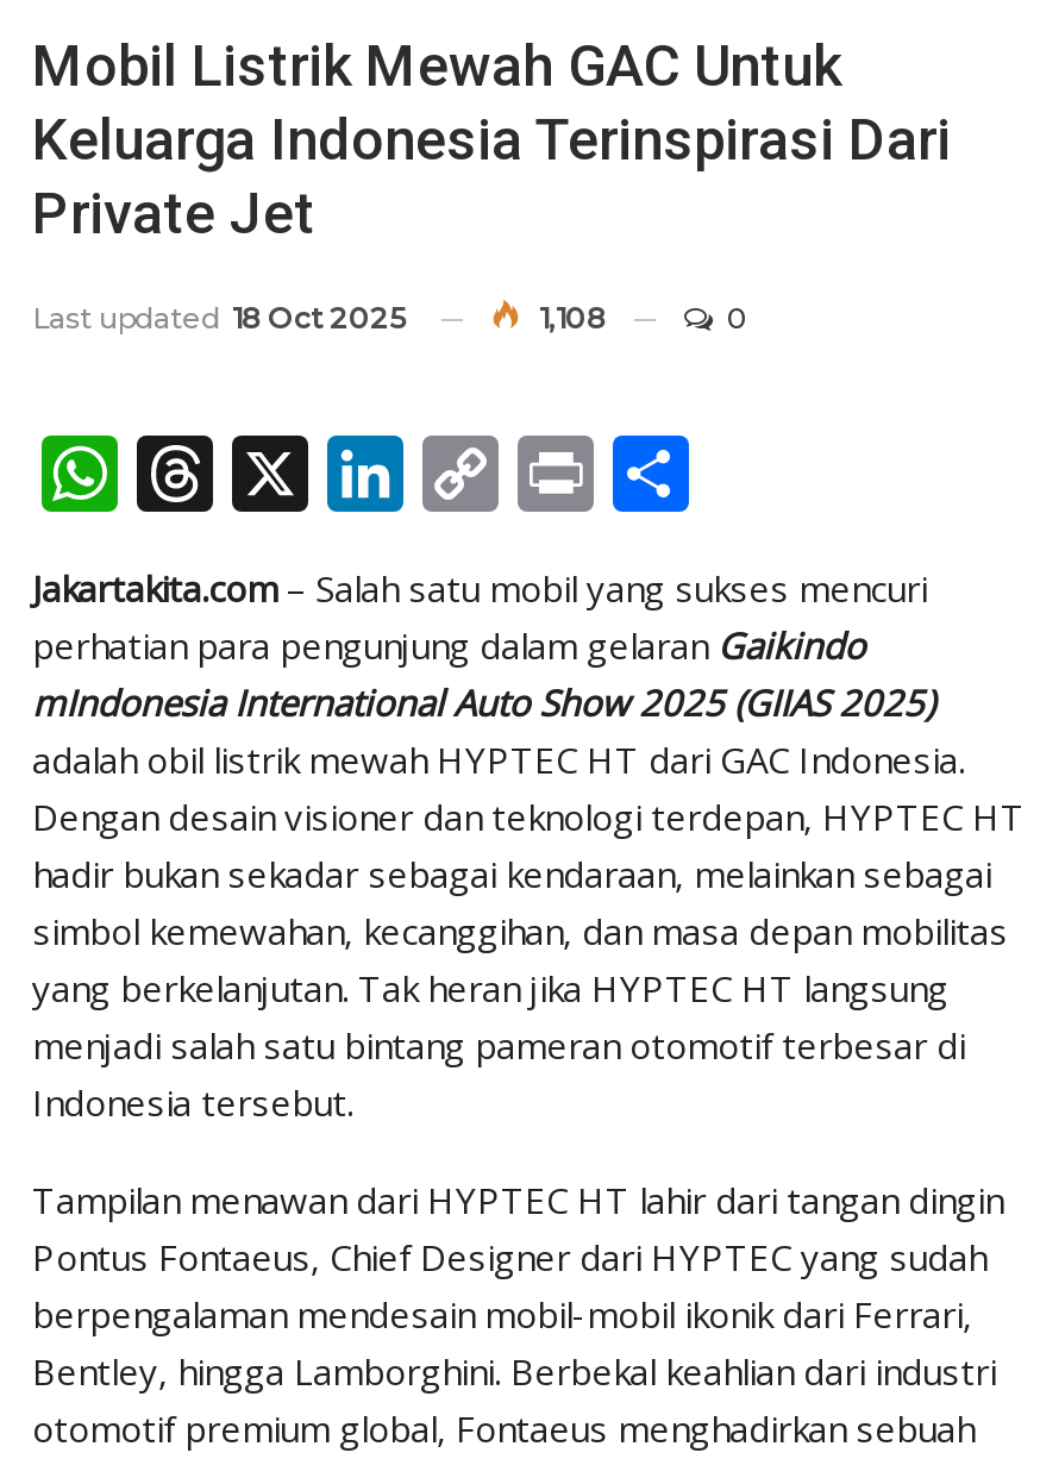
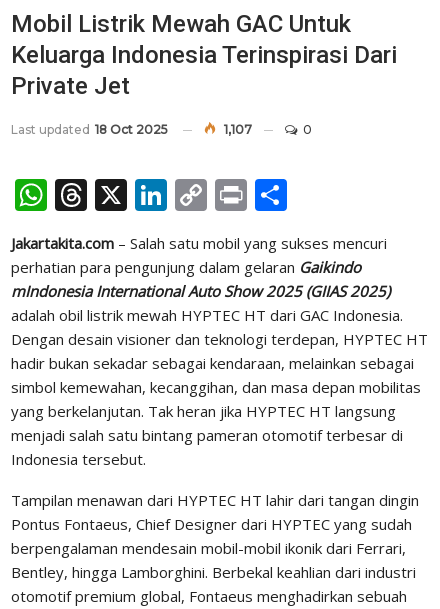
- 1,108
+ 1,107
